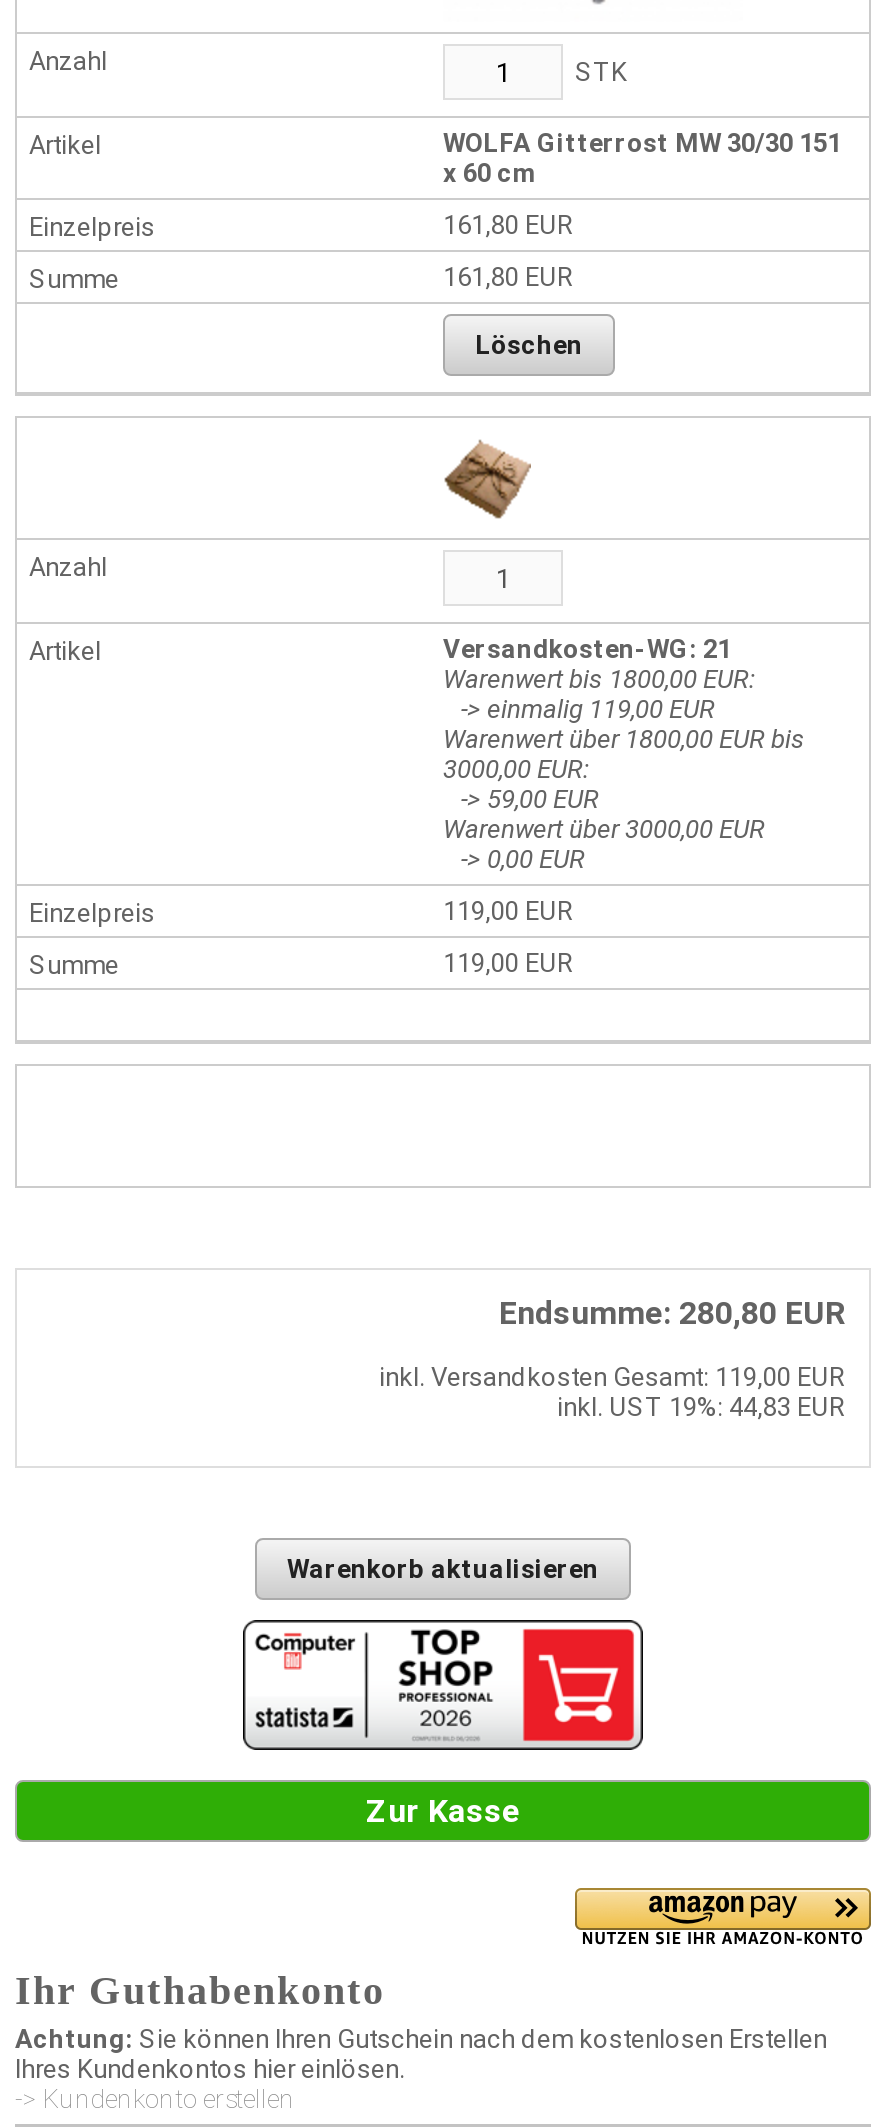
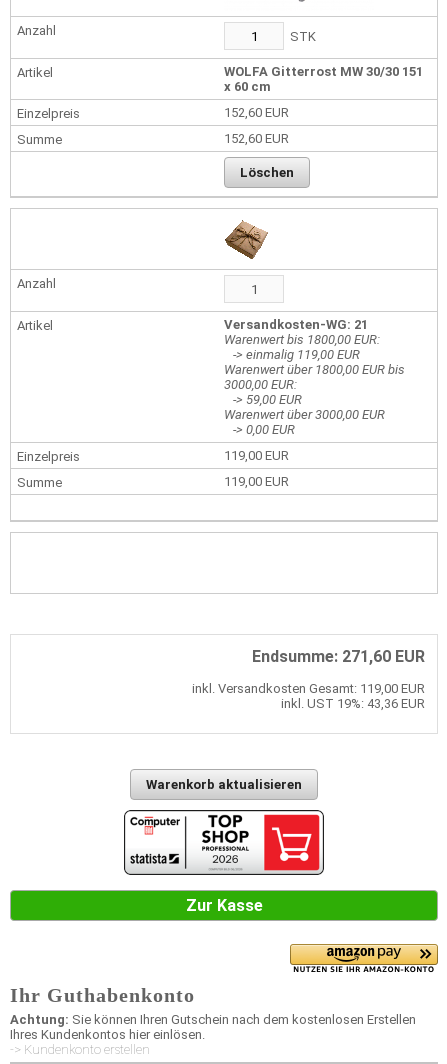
- 161,80 EUR
+ 152,60 EUR

- 161,80 EUR
+ 152,60 EUR

- Endsumme: 280,80 EUR
+ Endsumme: 271,60 EUR

- inkl. UST 19%: 44,83 EUR
+ inkl. UST 19%: 43,36 EUR
